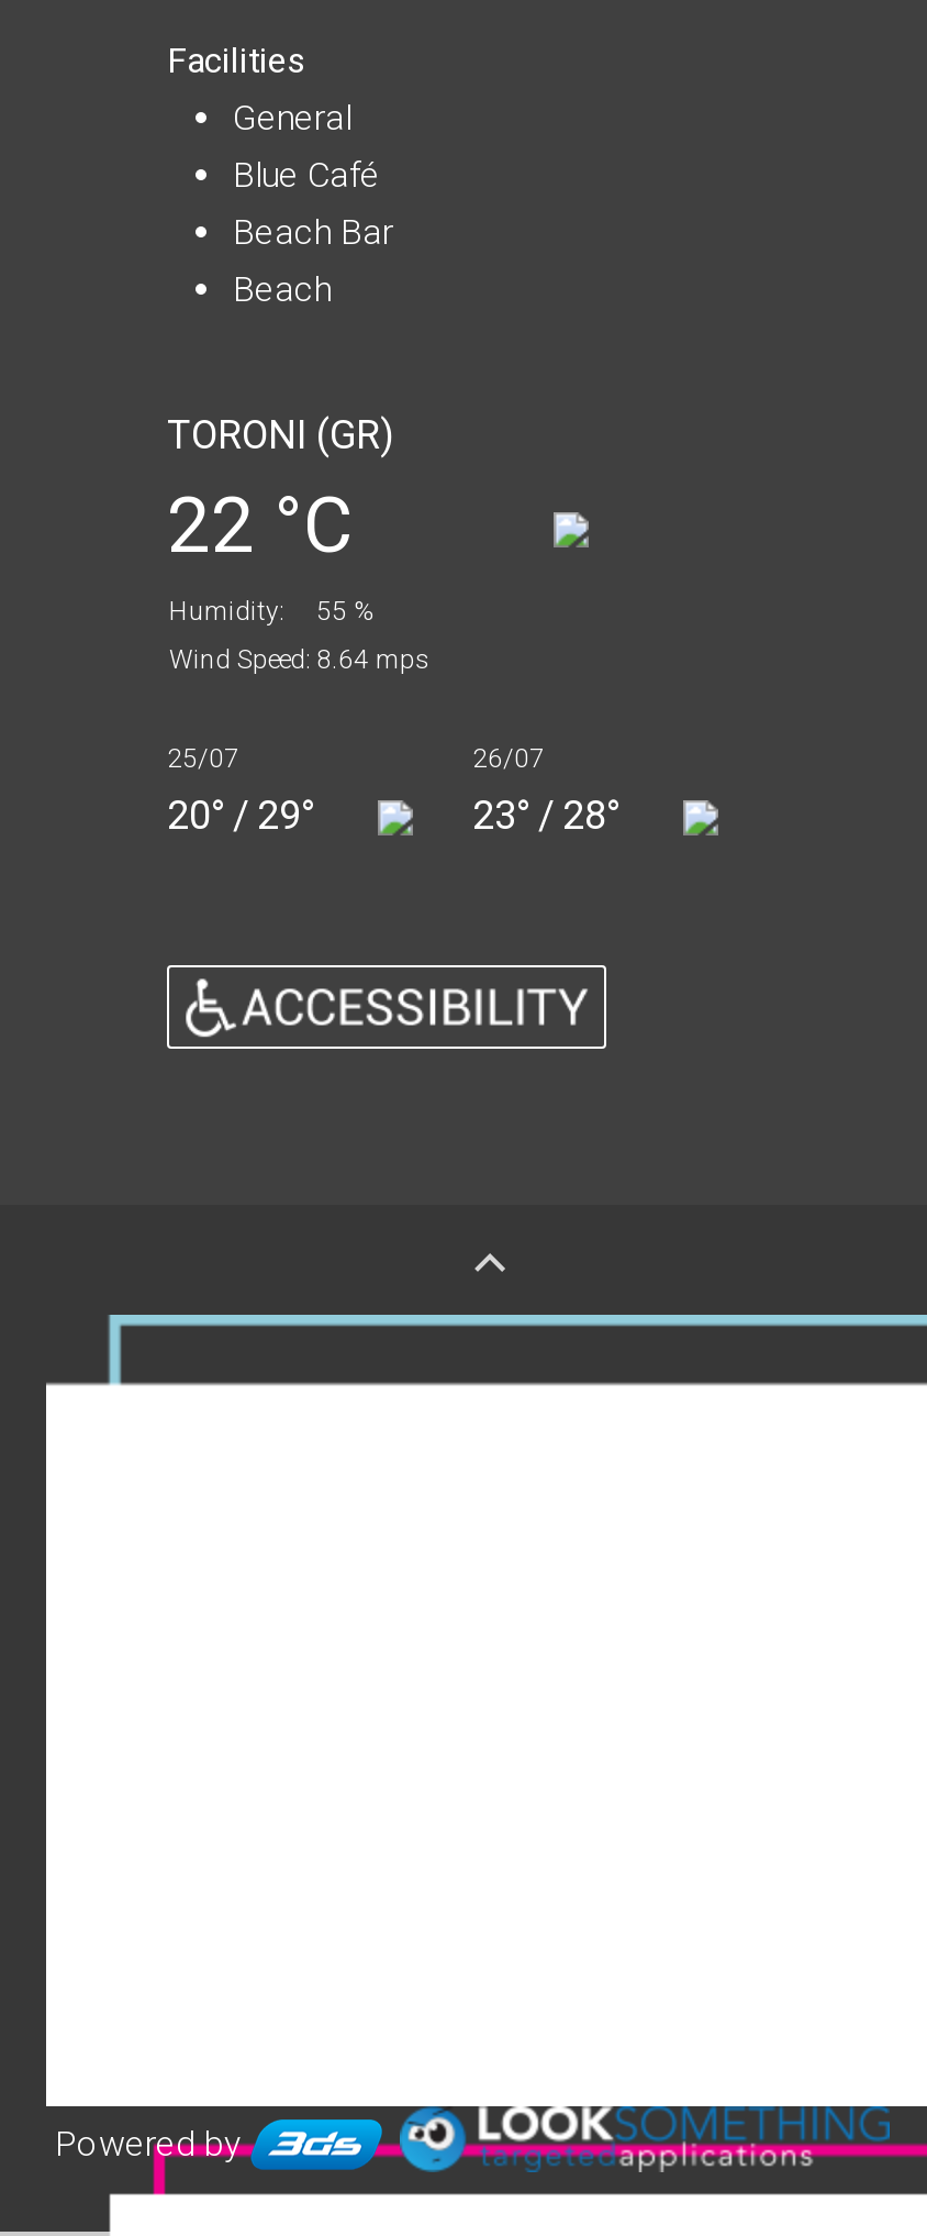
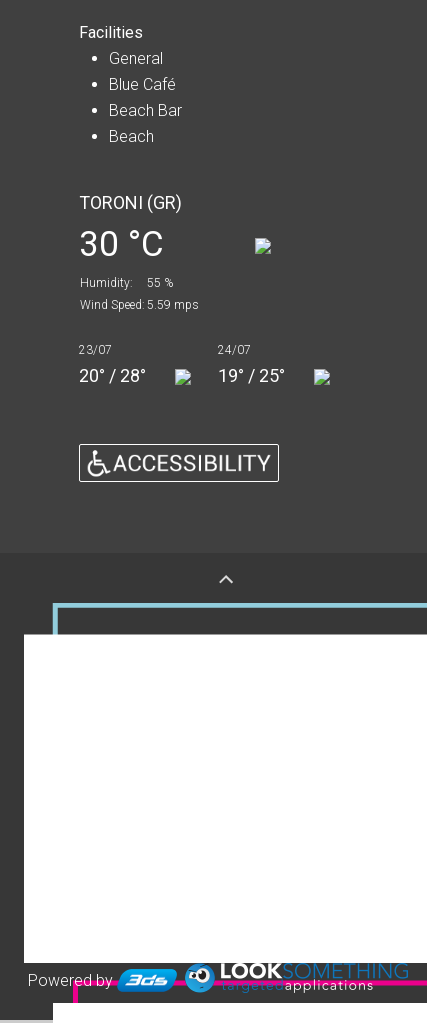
- 22 °C
+ 30 °C

- Wind Speed: 8.64 mps
+ Wind Speed: 5.59 mps

- 25/07
+ 23/07

- 26/07
+ 24/07

- 20° / 29°
+ 20° / 28°

- 23° / 28°
+ 19° / 25°
